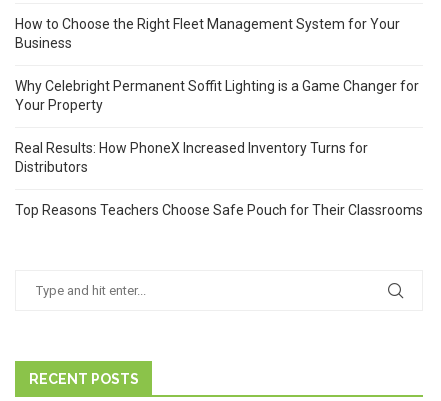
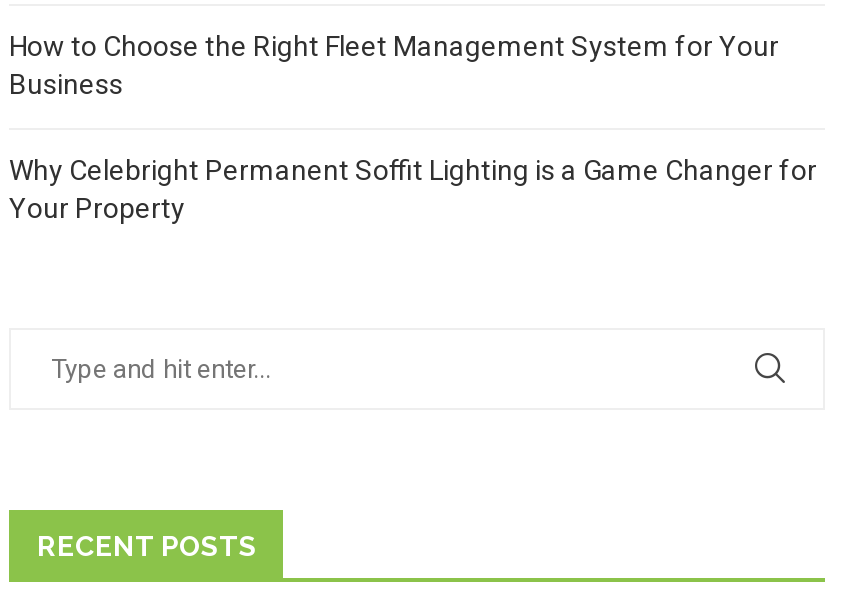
- Real Results: How PhoneX Increased Inventory Turns for
- Distributors
- Top Reasons Teachers Choose Safe Pouch for Their Classrooms
